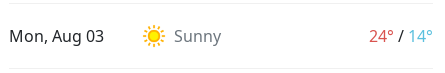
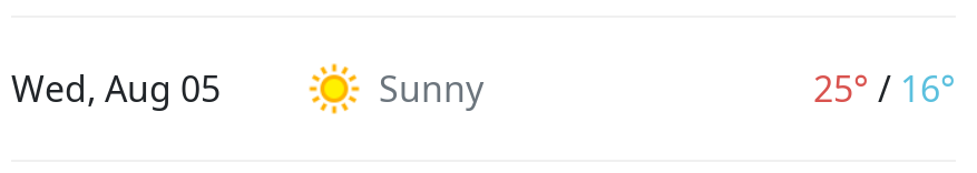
- Mon, Aug 03
+ Wed, Aug 05

- 24° / 14°
+ 25° / 16°
